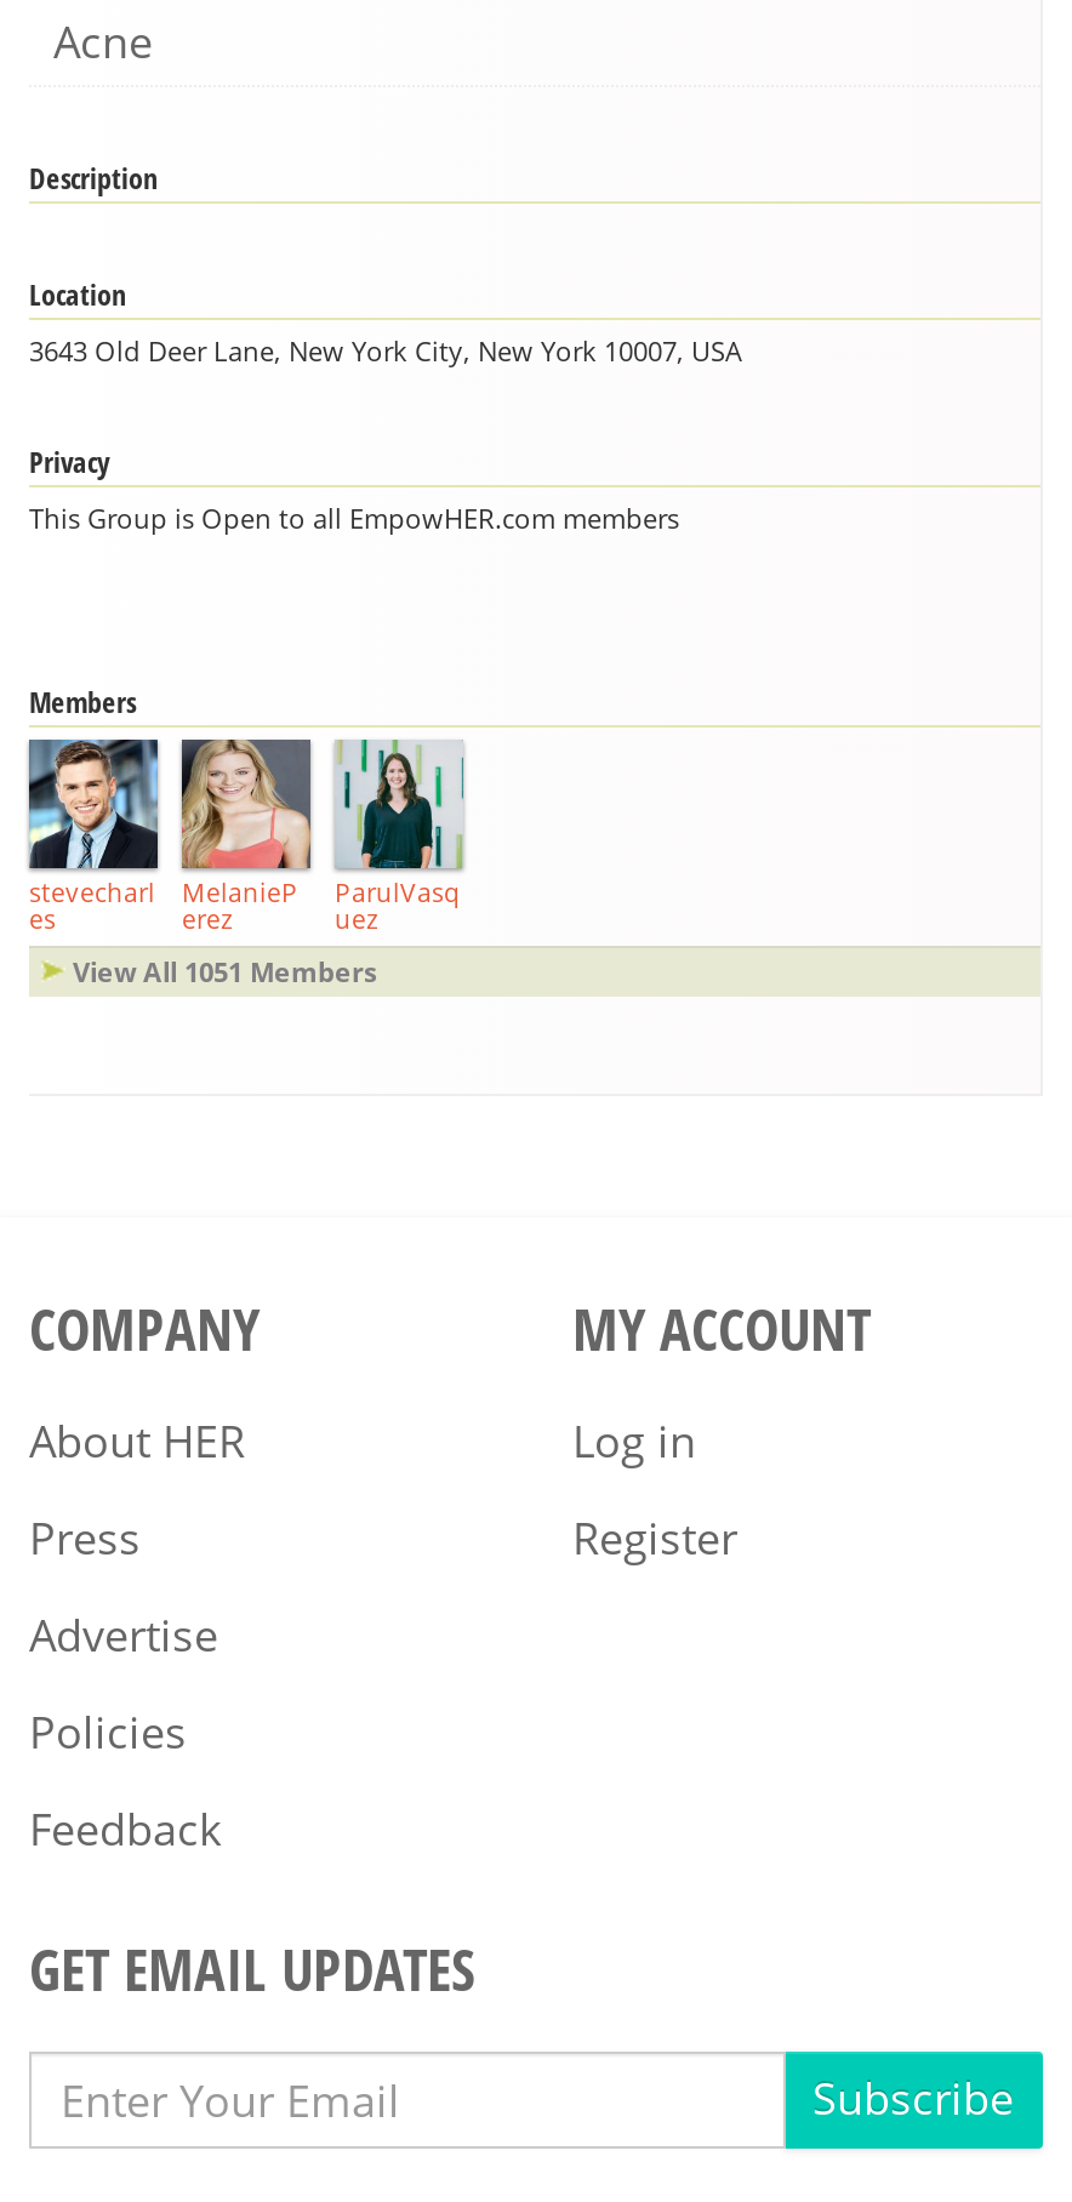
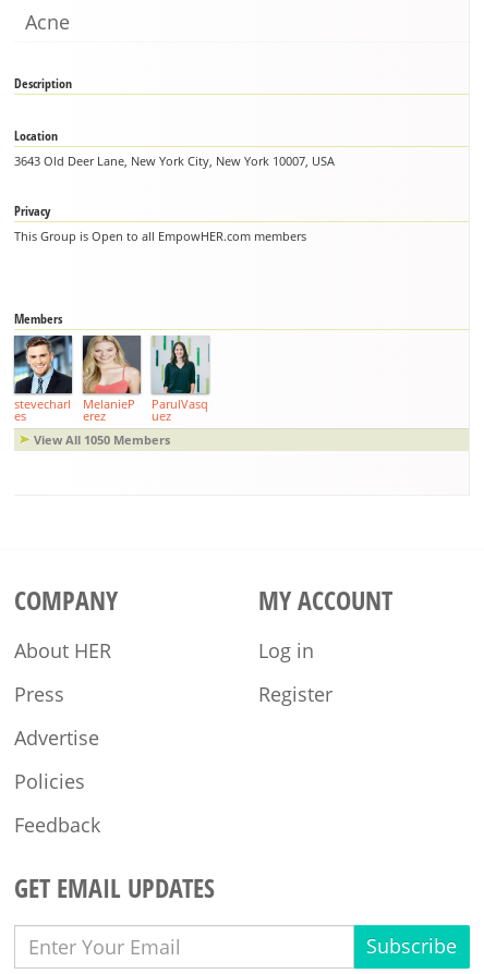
- View All 1051 Members
+ View All 1050 Members
